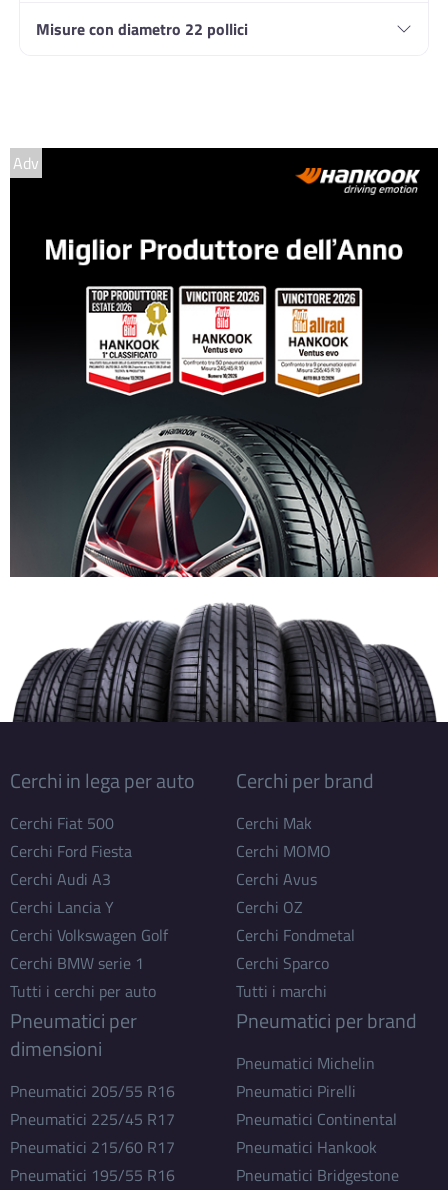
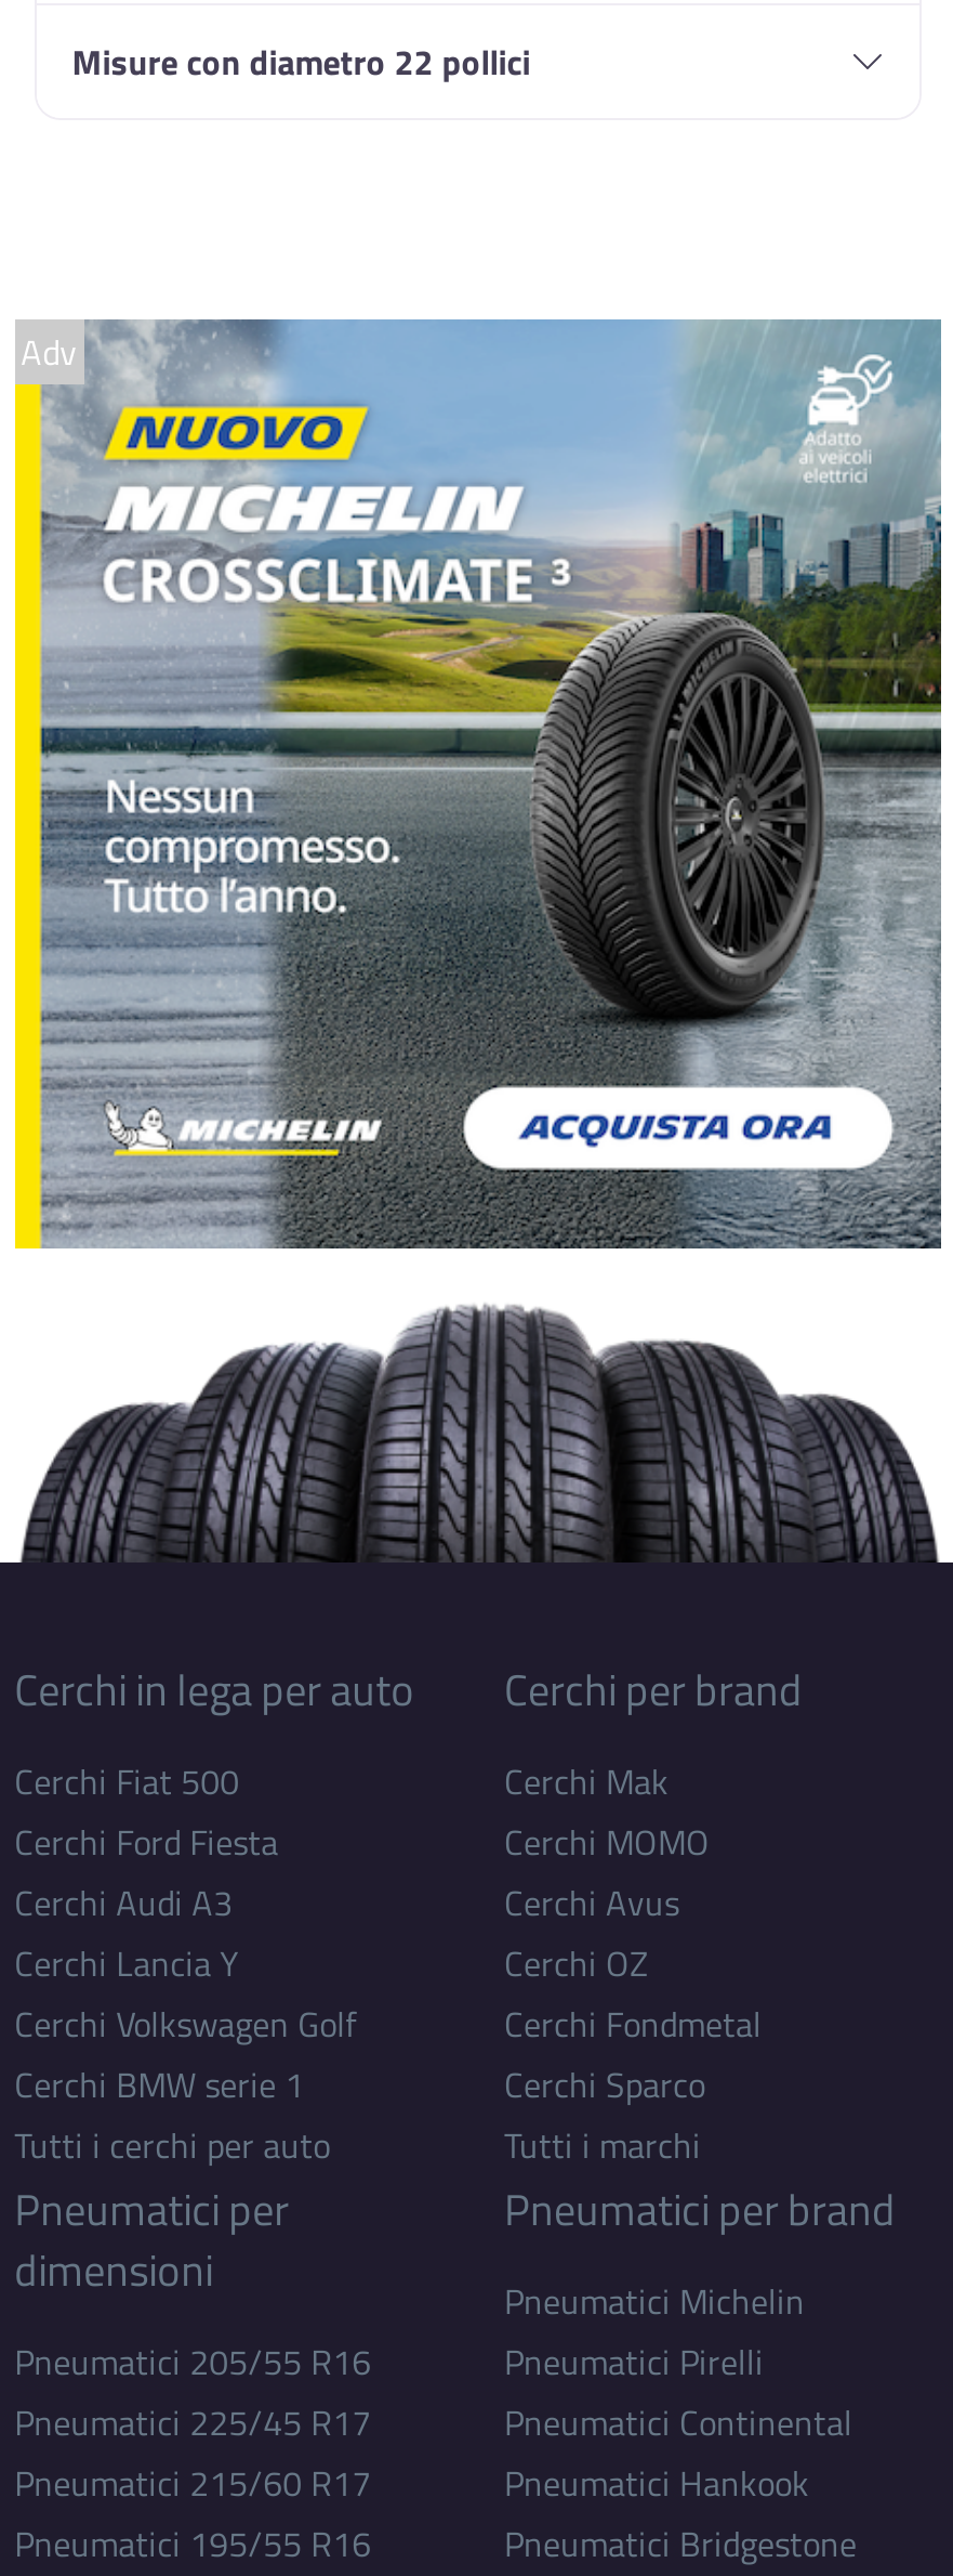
- [image]
+ [image]
